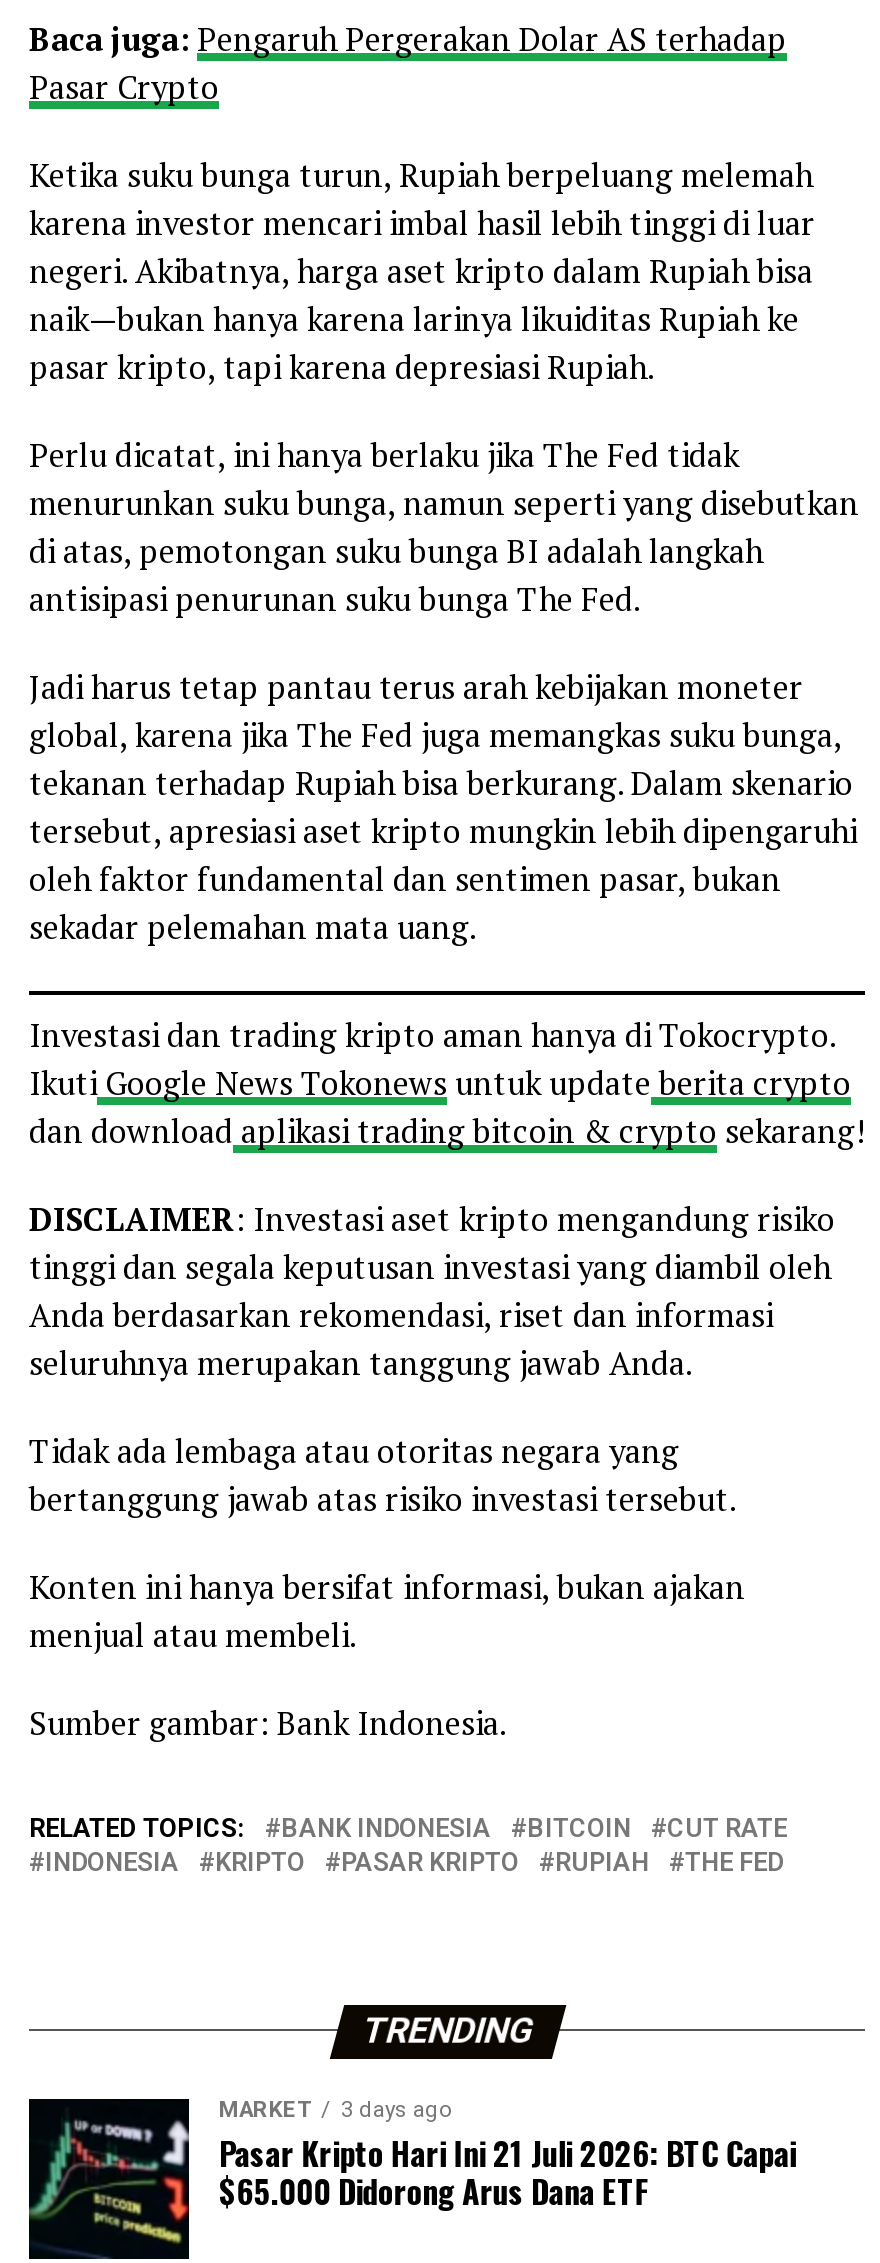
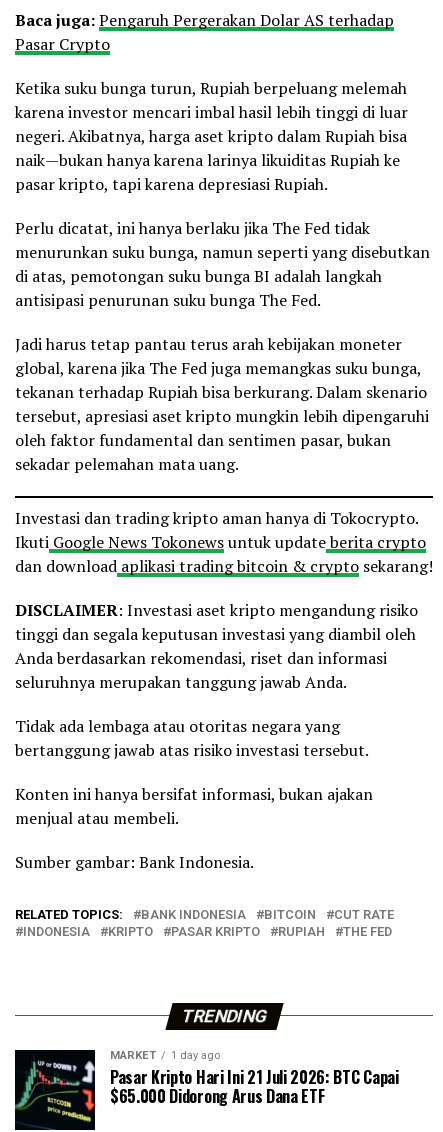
- MARKET 3 days ago
+ MARKET 1 day ago
